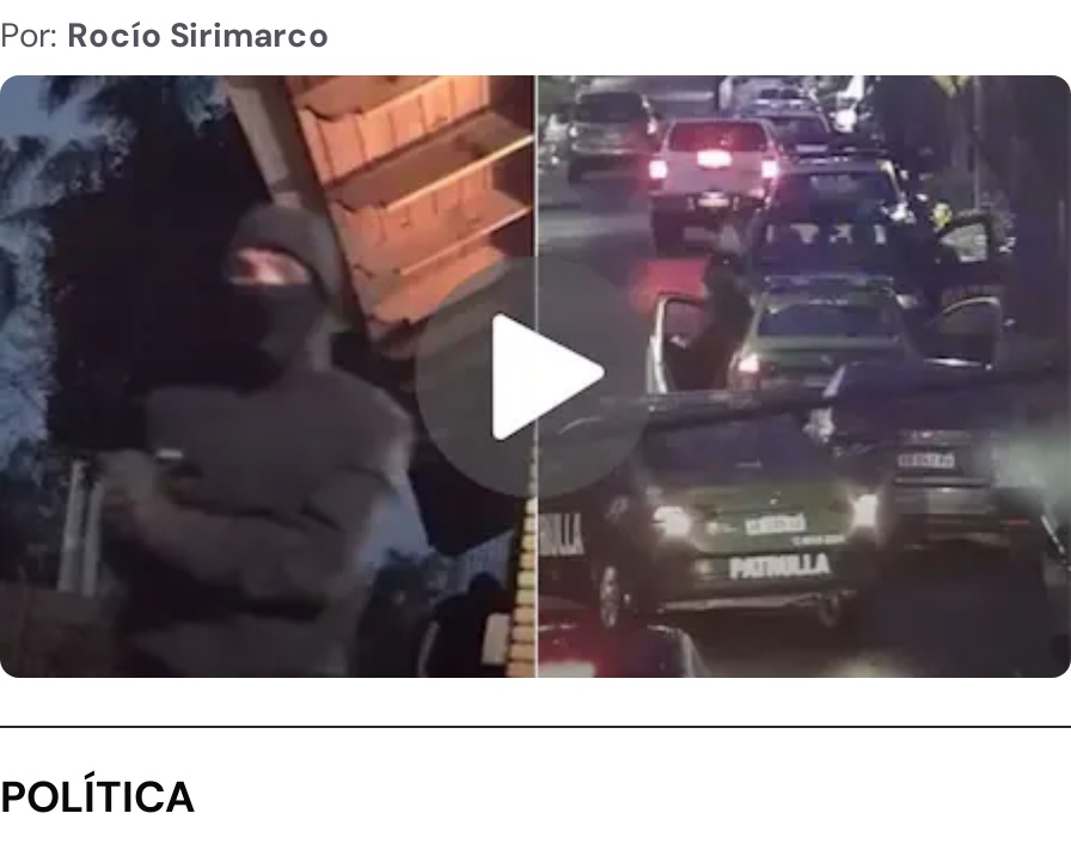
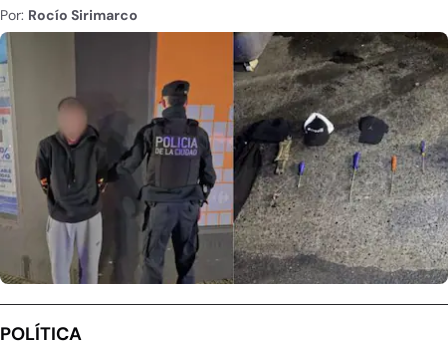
- [image]
+ [image]
